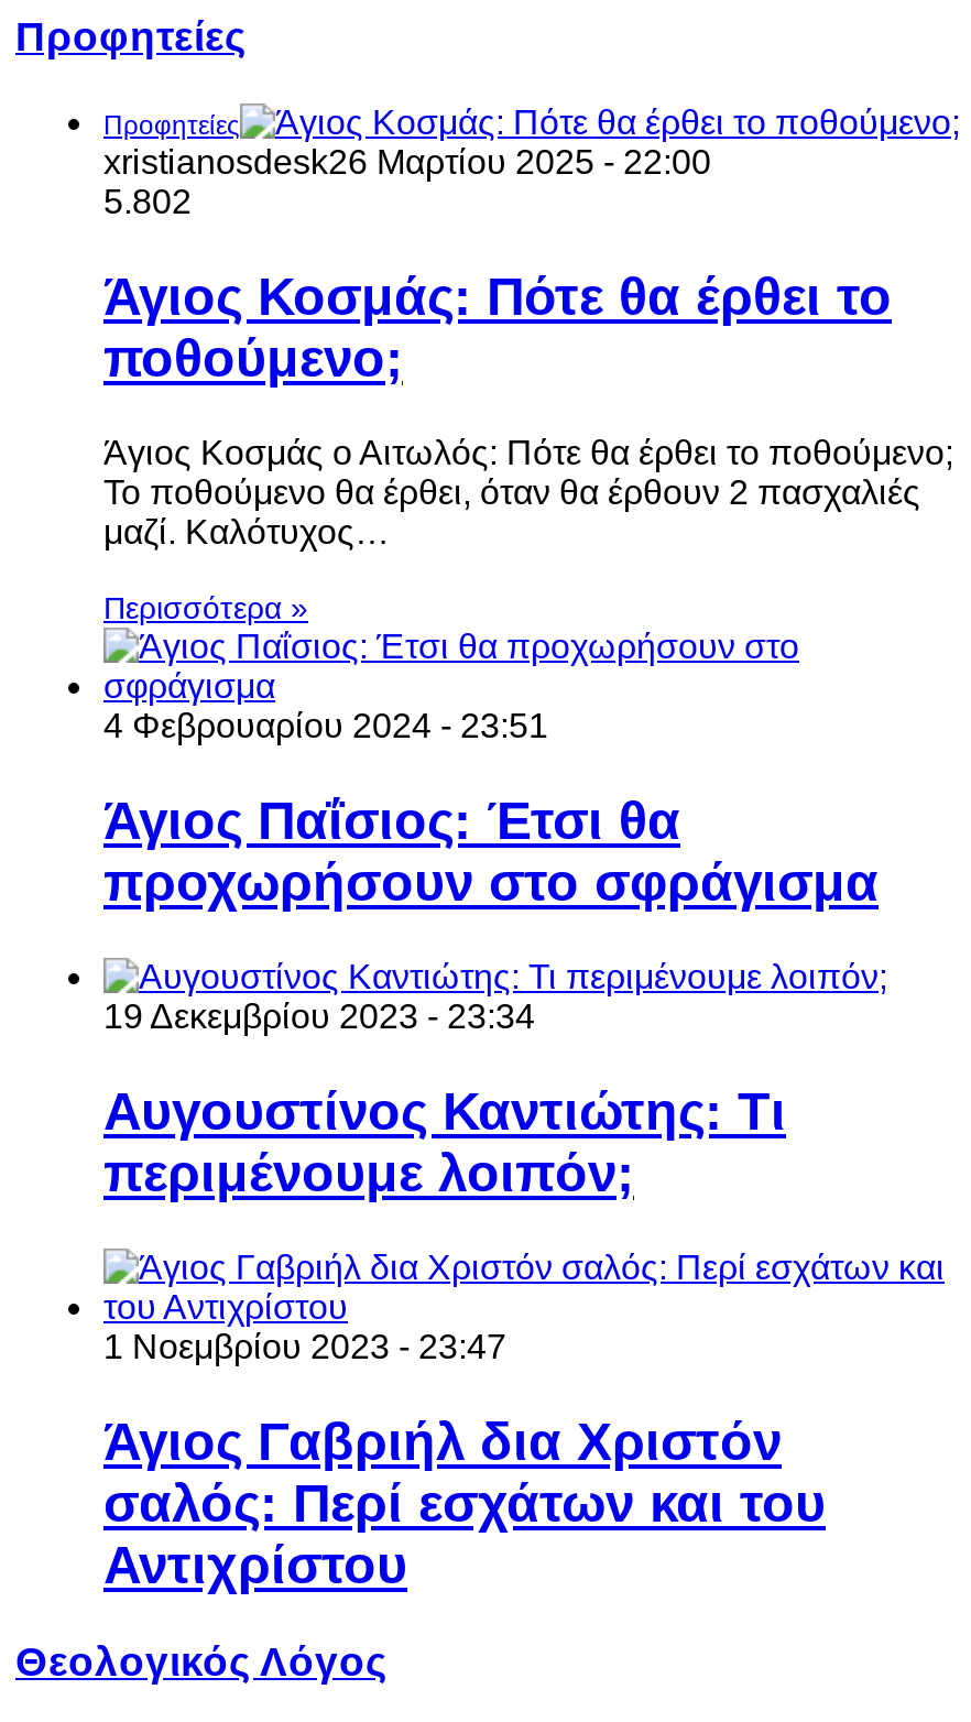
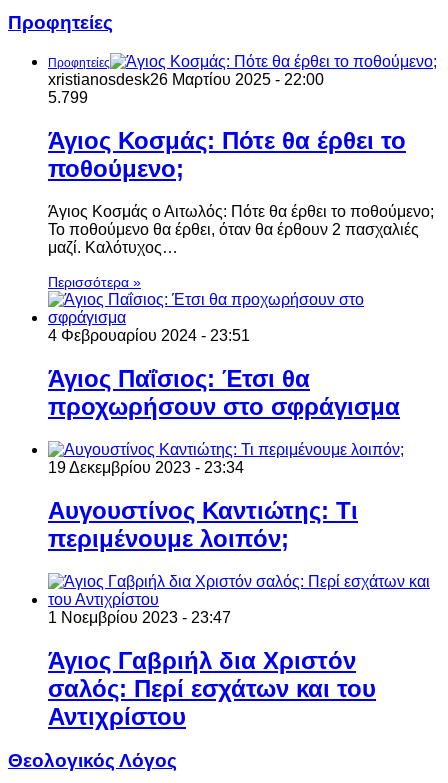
- 5.802
+ 5.799
